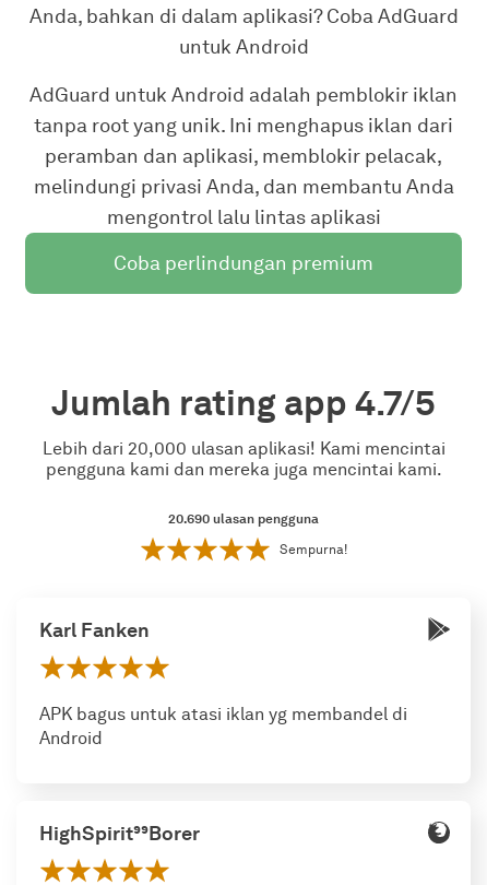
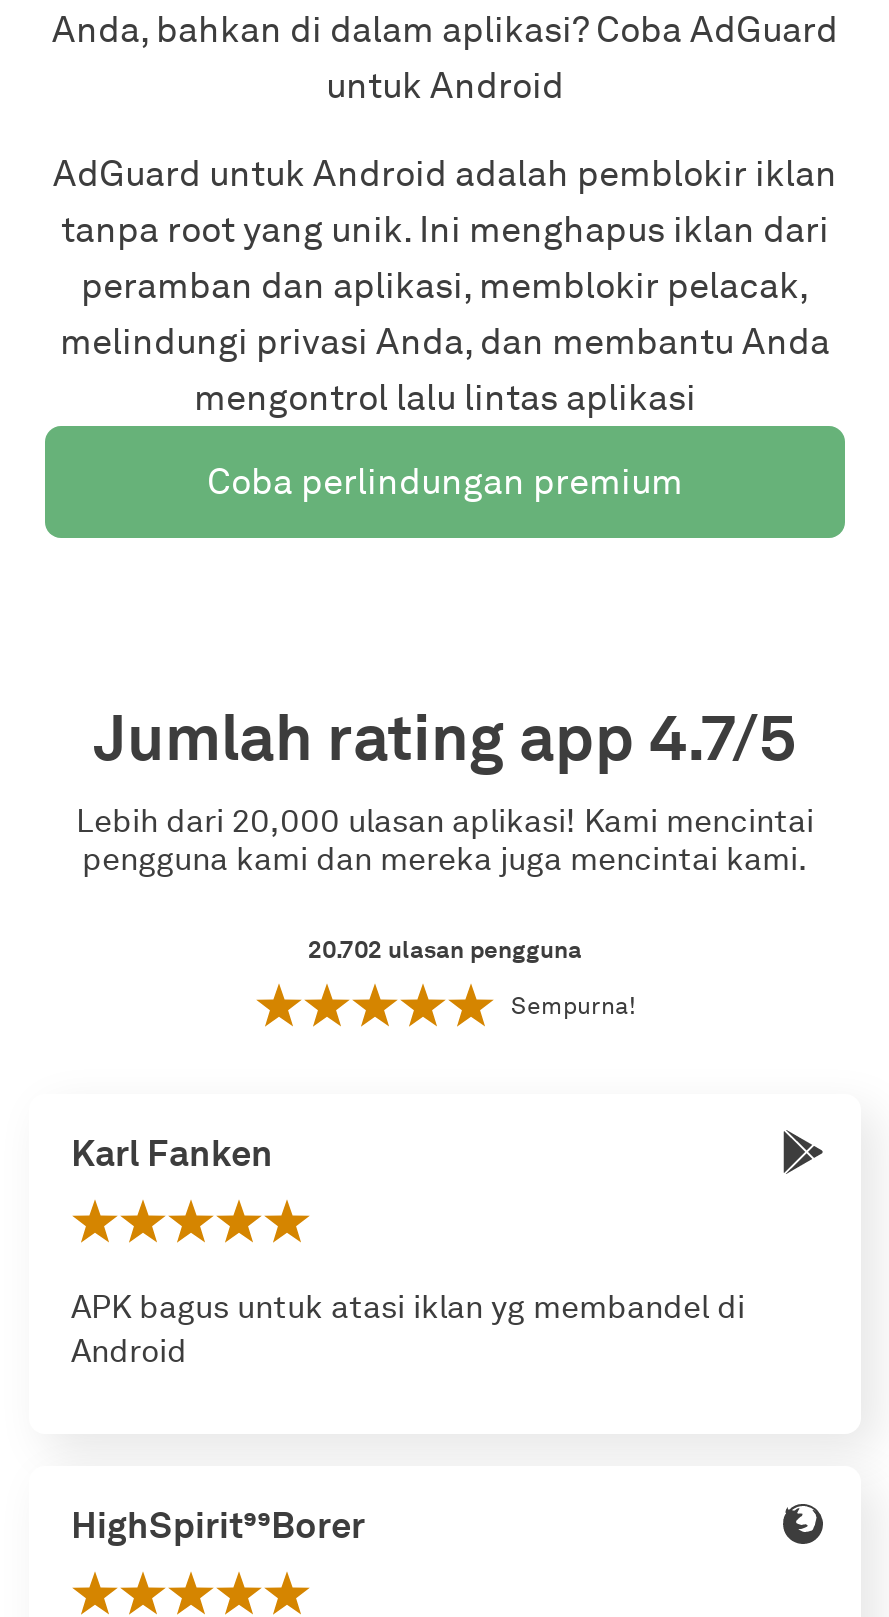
- 20.690 ulasan pengguna
+ 20.702 ulasan pengguna
